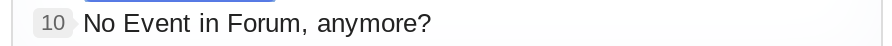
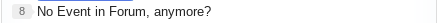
- 10 No Event in Forum, anymore?
+ 8 No Event in Forum, anymore?
